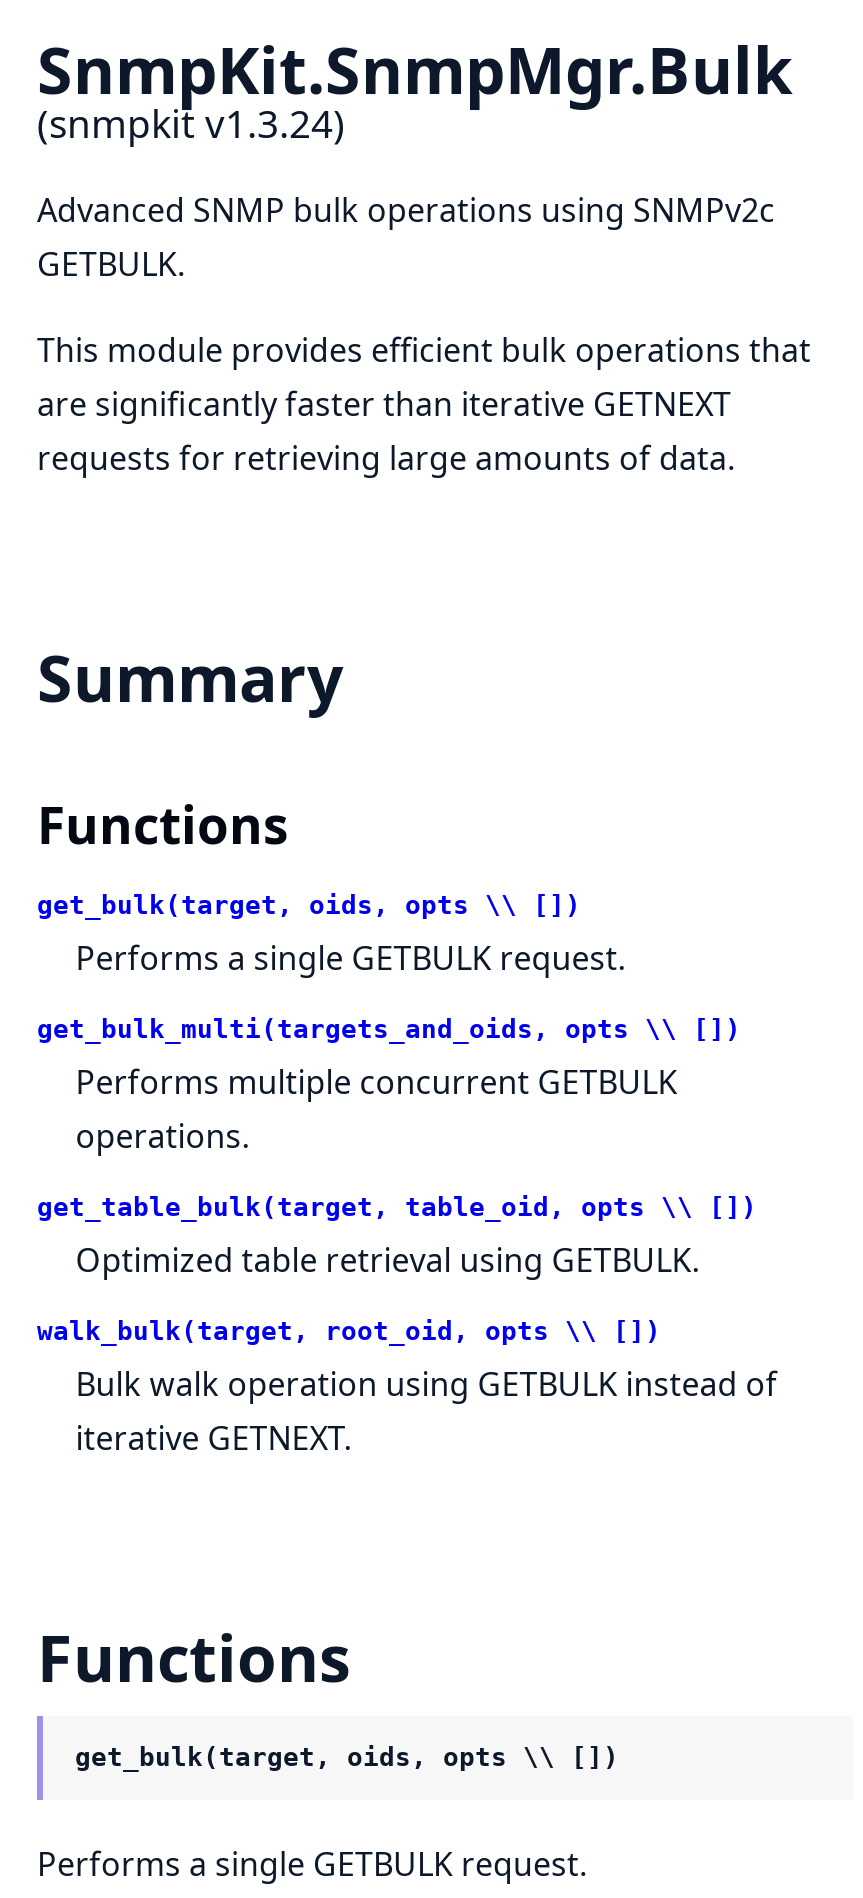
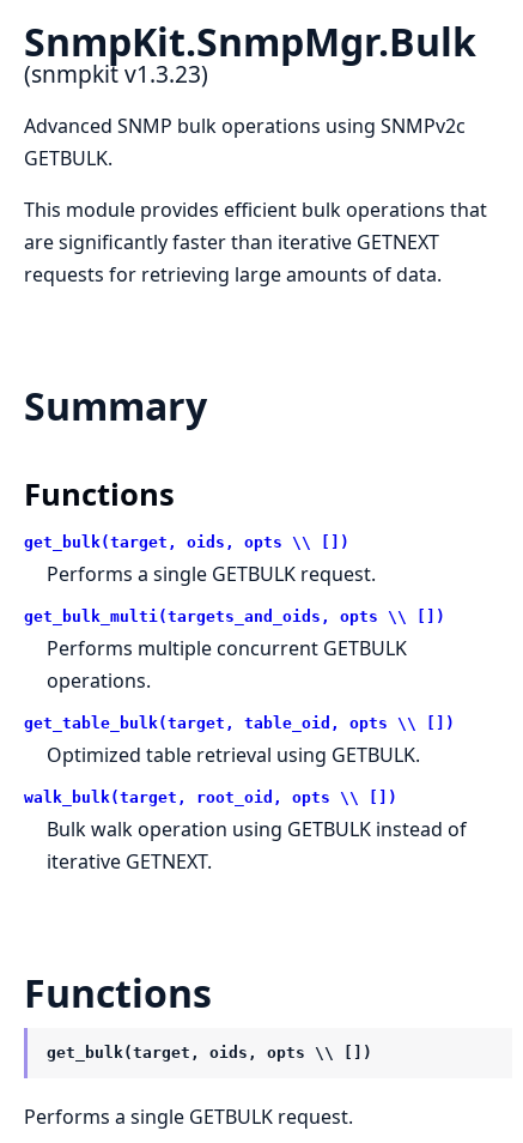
- (snmpkit v1.3.24)
+ (snmpkit v1.3.23)
